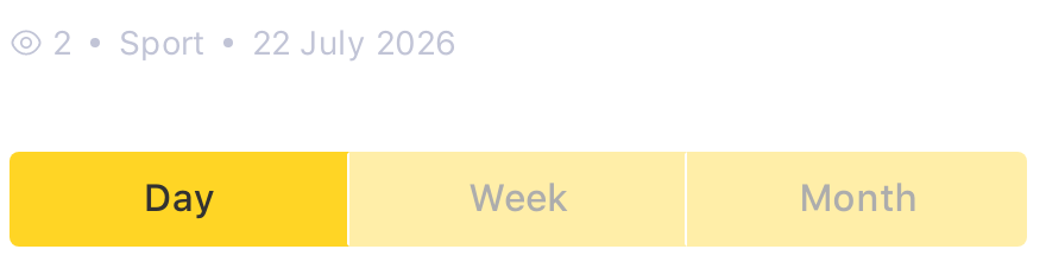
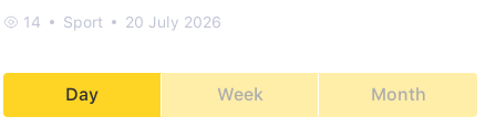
- 2
+ 14

- 22 July 2026
+ 20 July 2026
